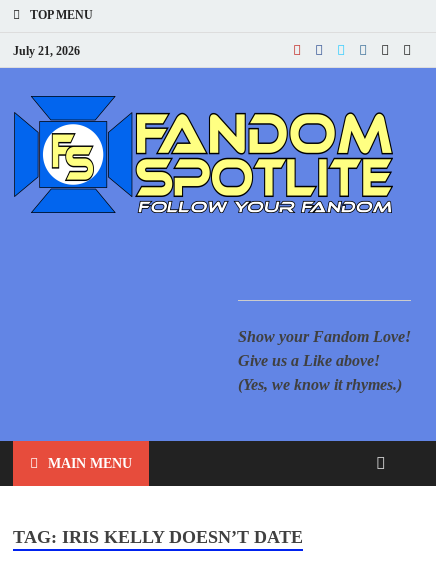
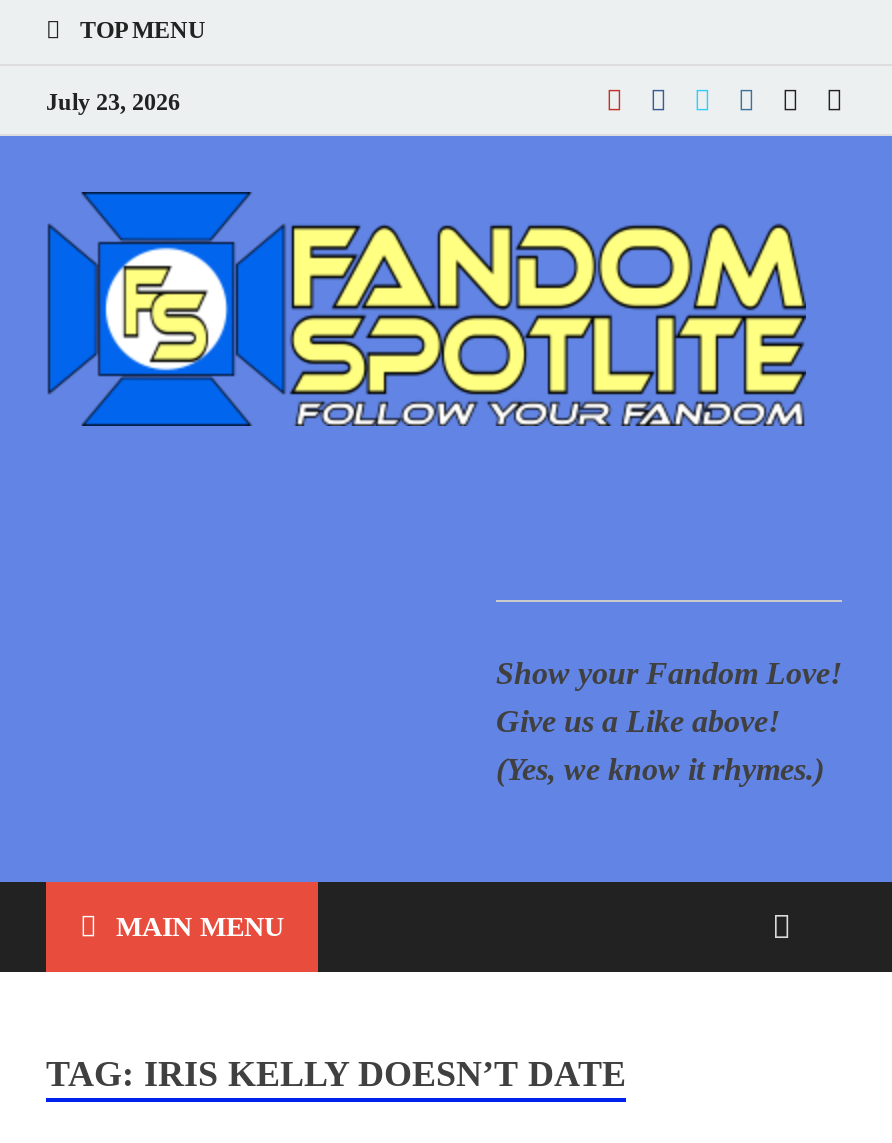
- July 21, 2026
+ July 23, 2026
